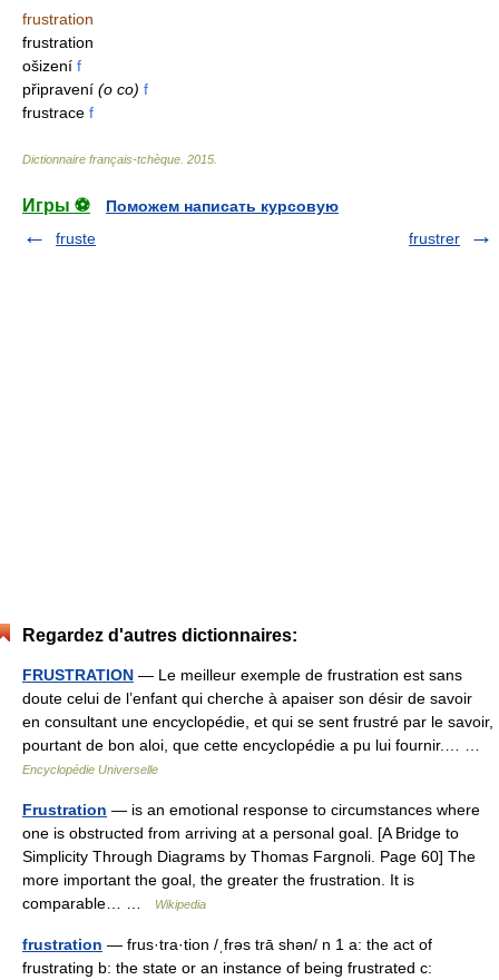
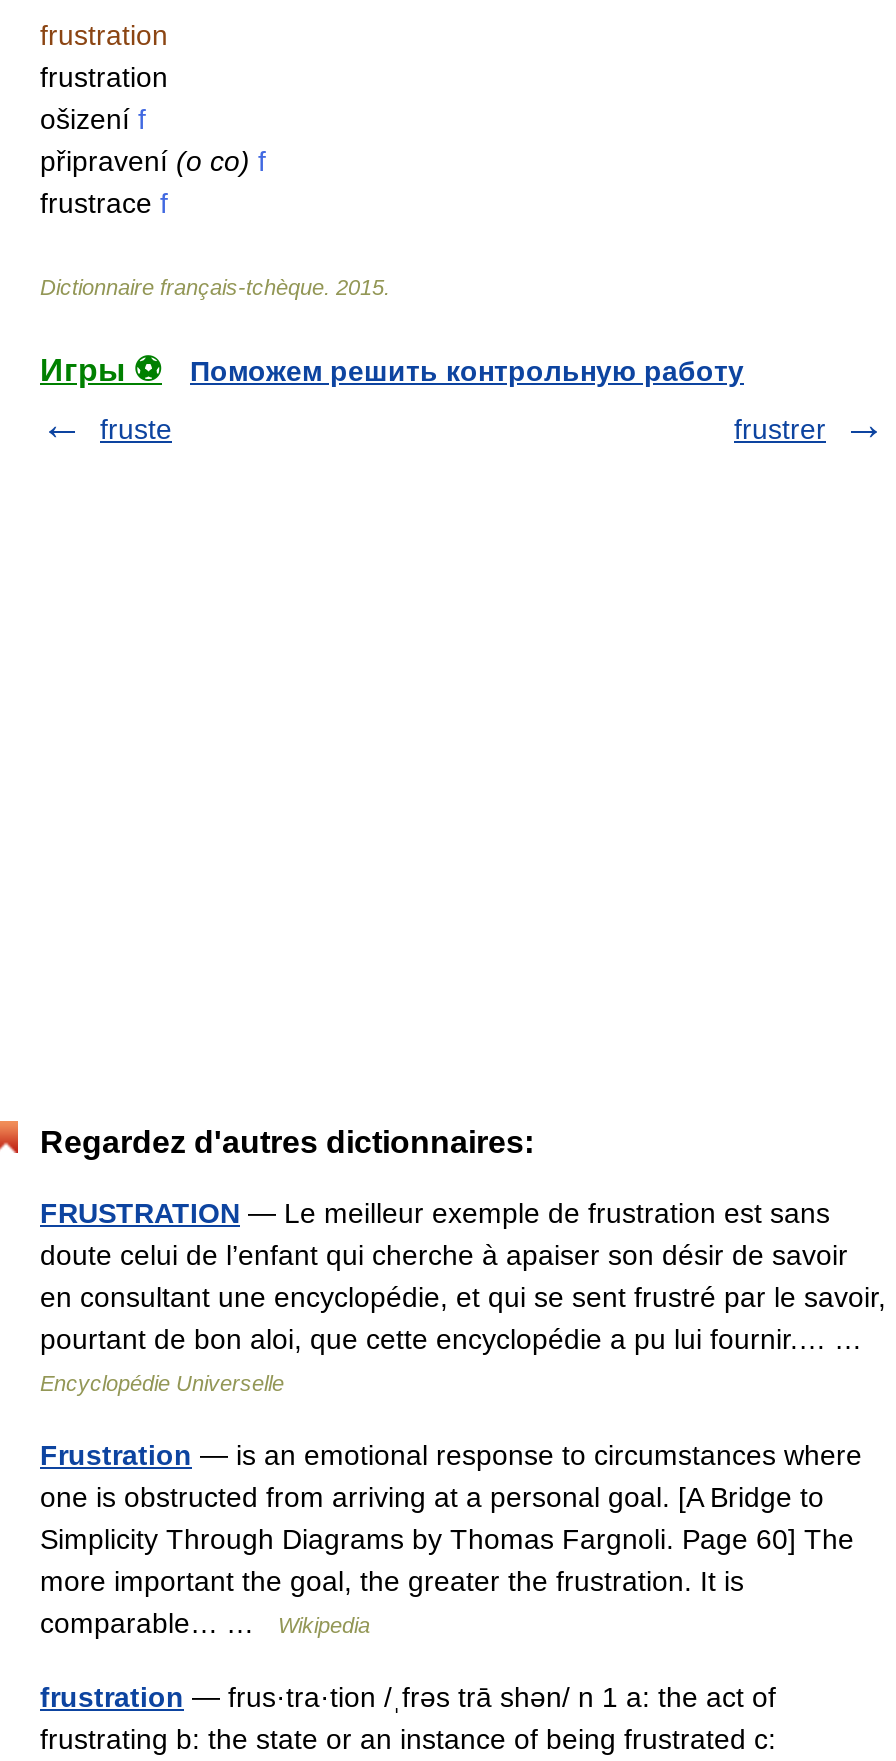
- Поможем написать курсовую
+ Поможем решить контрольную работу
